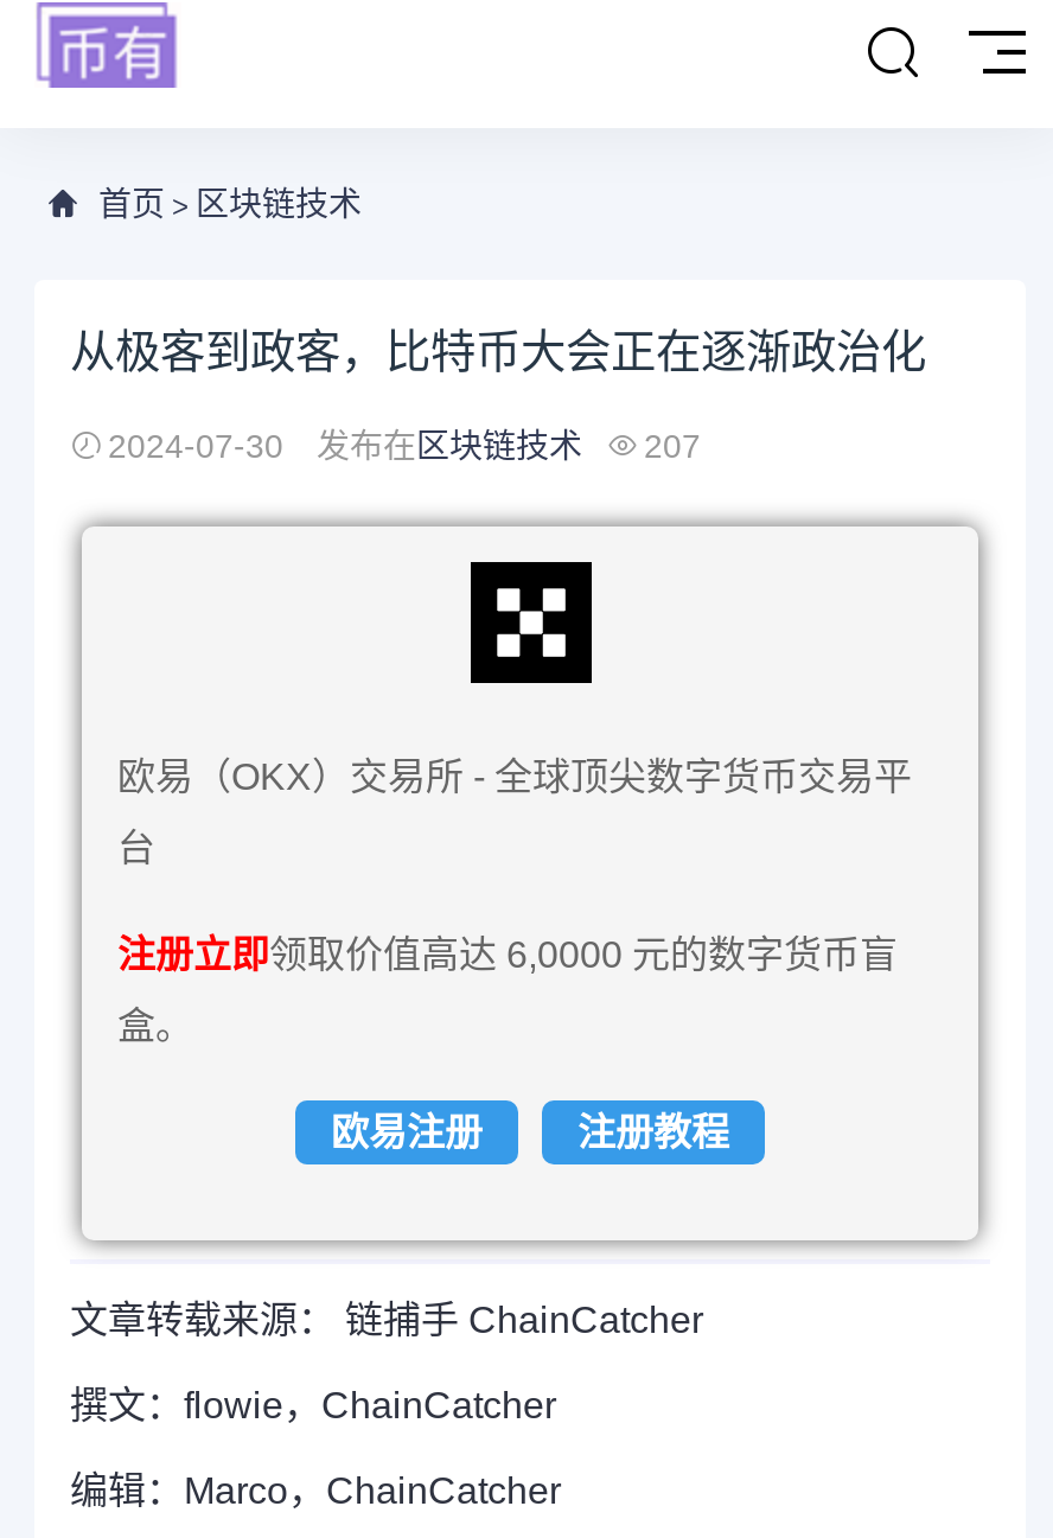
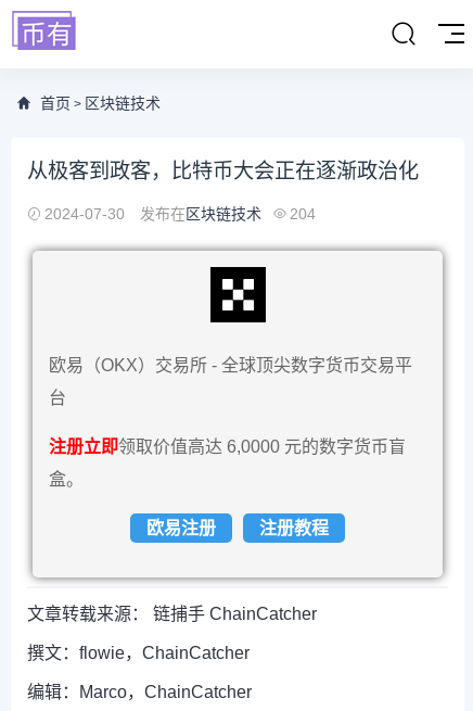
- 2024-07-30 发布在区块链技术 207
+ 2024-07-30 发布在区块链技术 204
